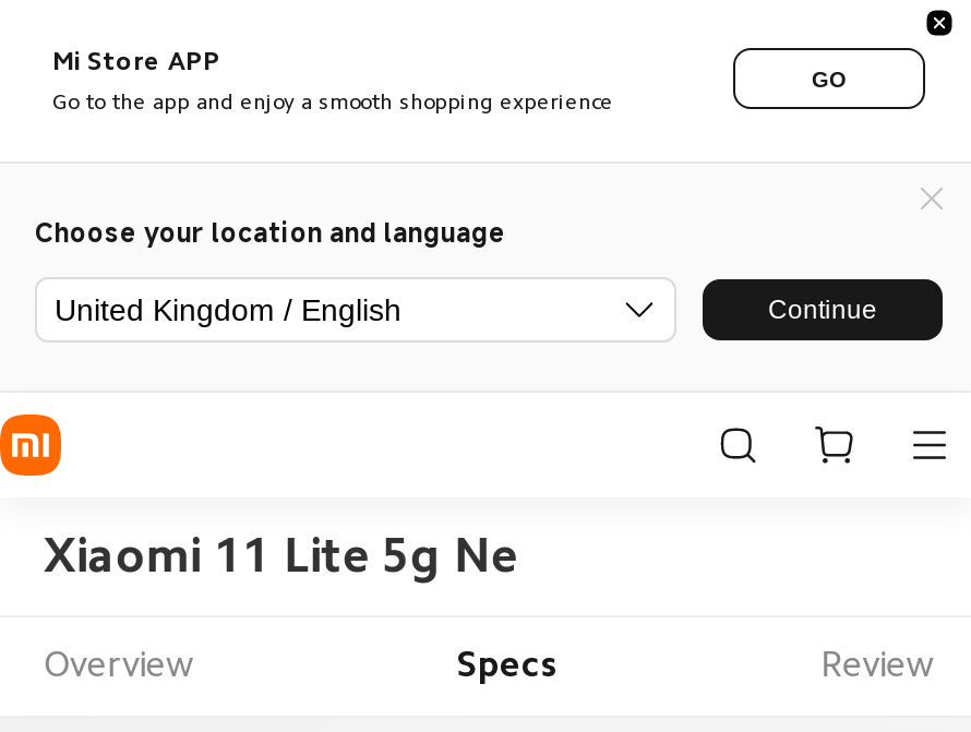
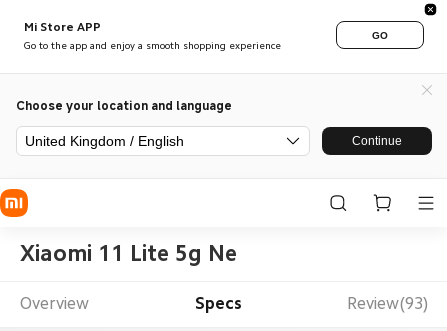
- Review
+ Review(93)
